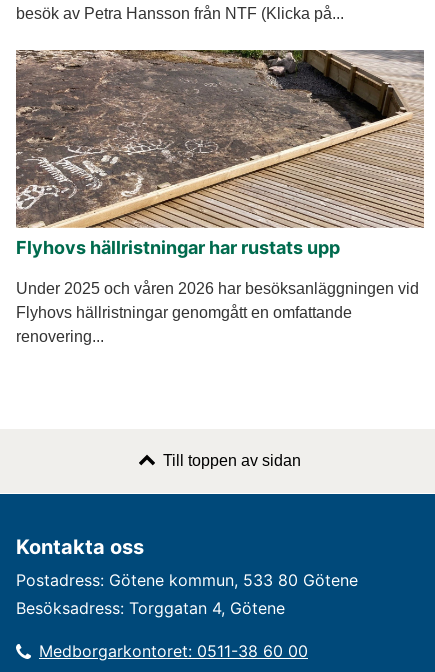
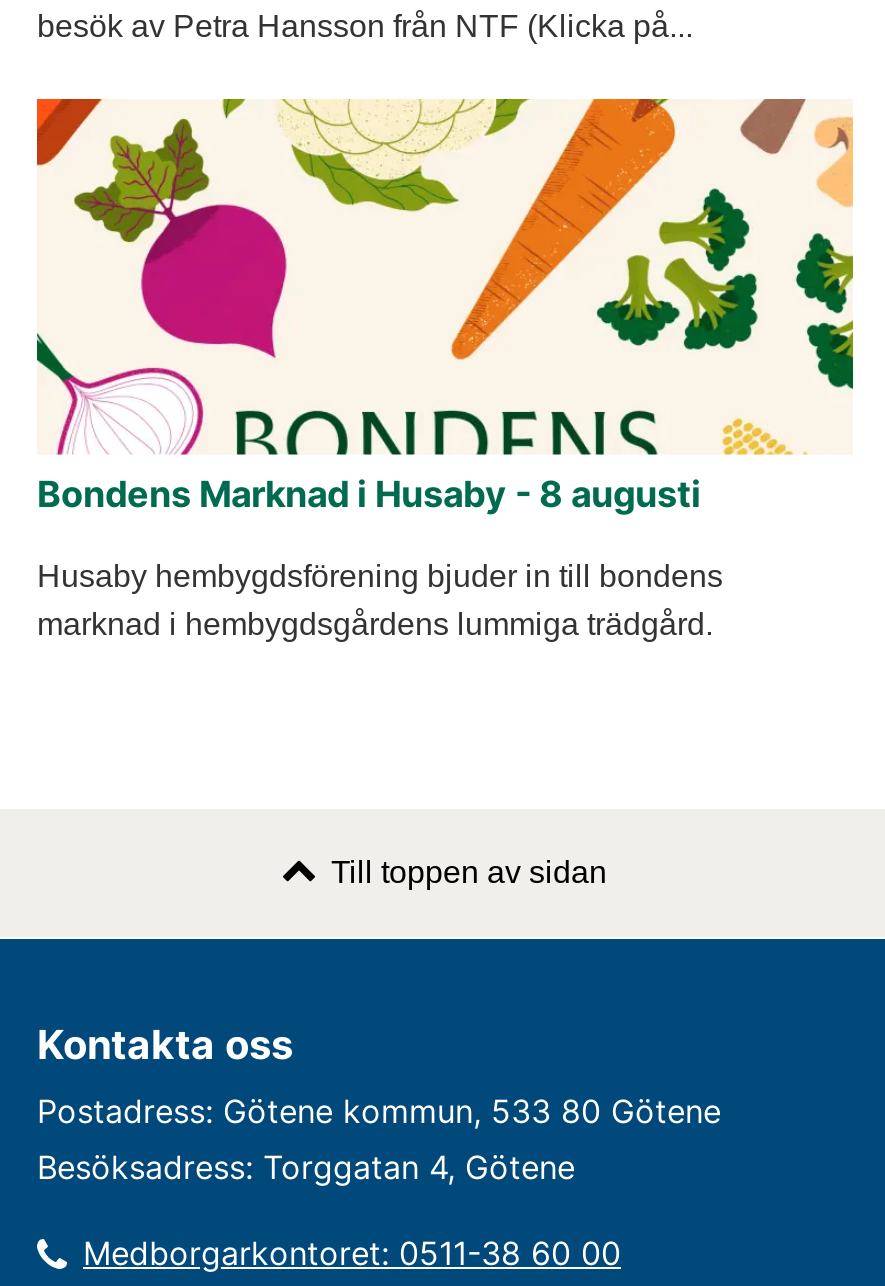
- [image]
- Flyhovs hällristningar har rustats upp
+ [image]
+ Bondens Marknad i Husaby - 8 augusti

- Under 2025 och våren 2026 har besöksanläggningen vid
- Flyhovs hällristningar genomgått en omfattande
- renovering...
+ Husaby hembygdsförening bjuder in till bondens
+ marknad i hembygdsgårdens lummiga trädgård.
